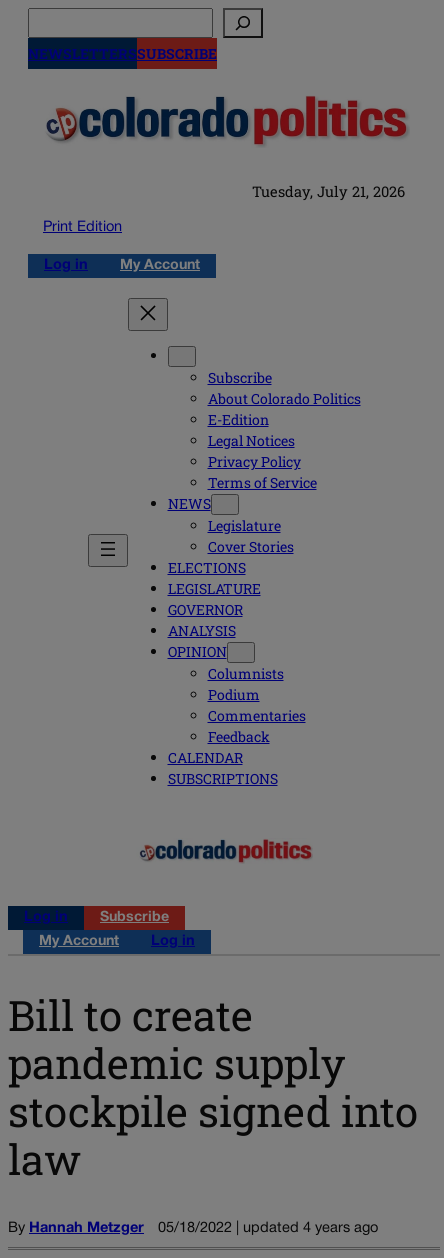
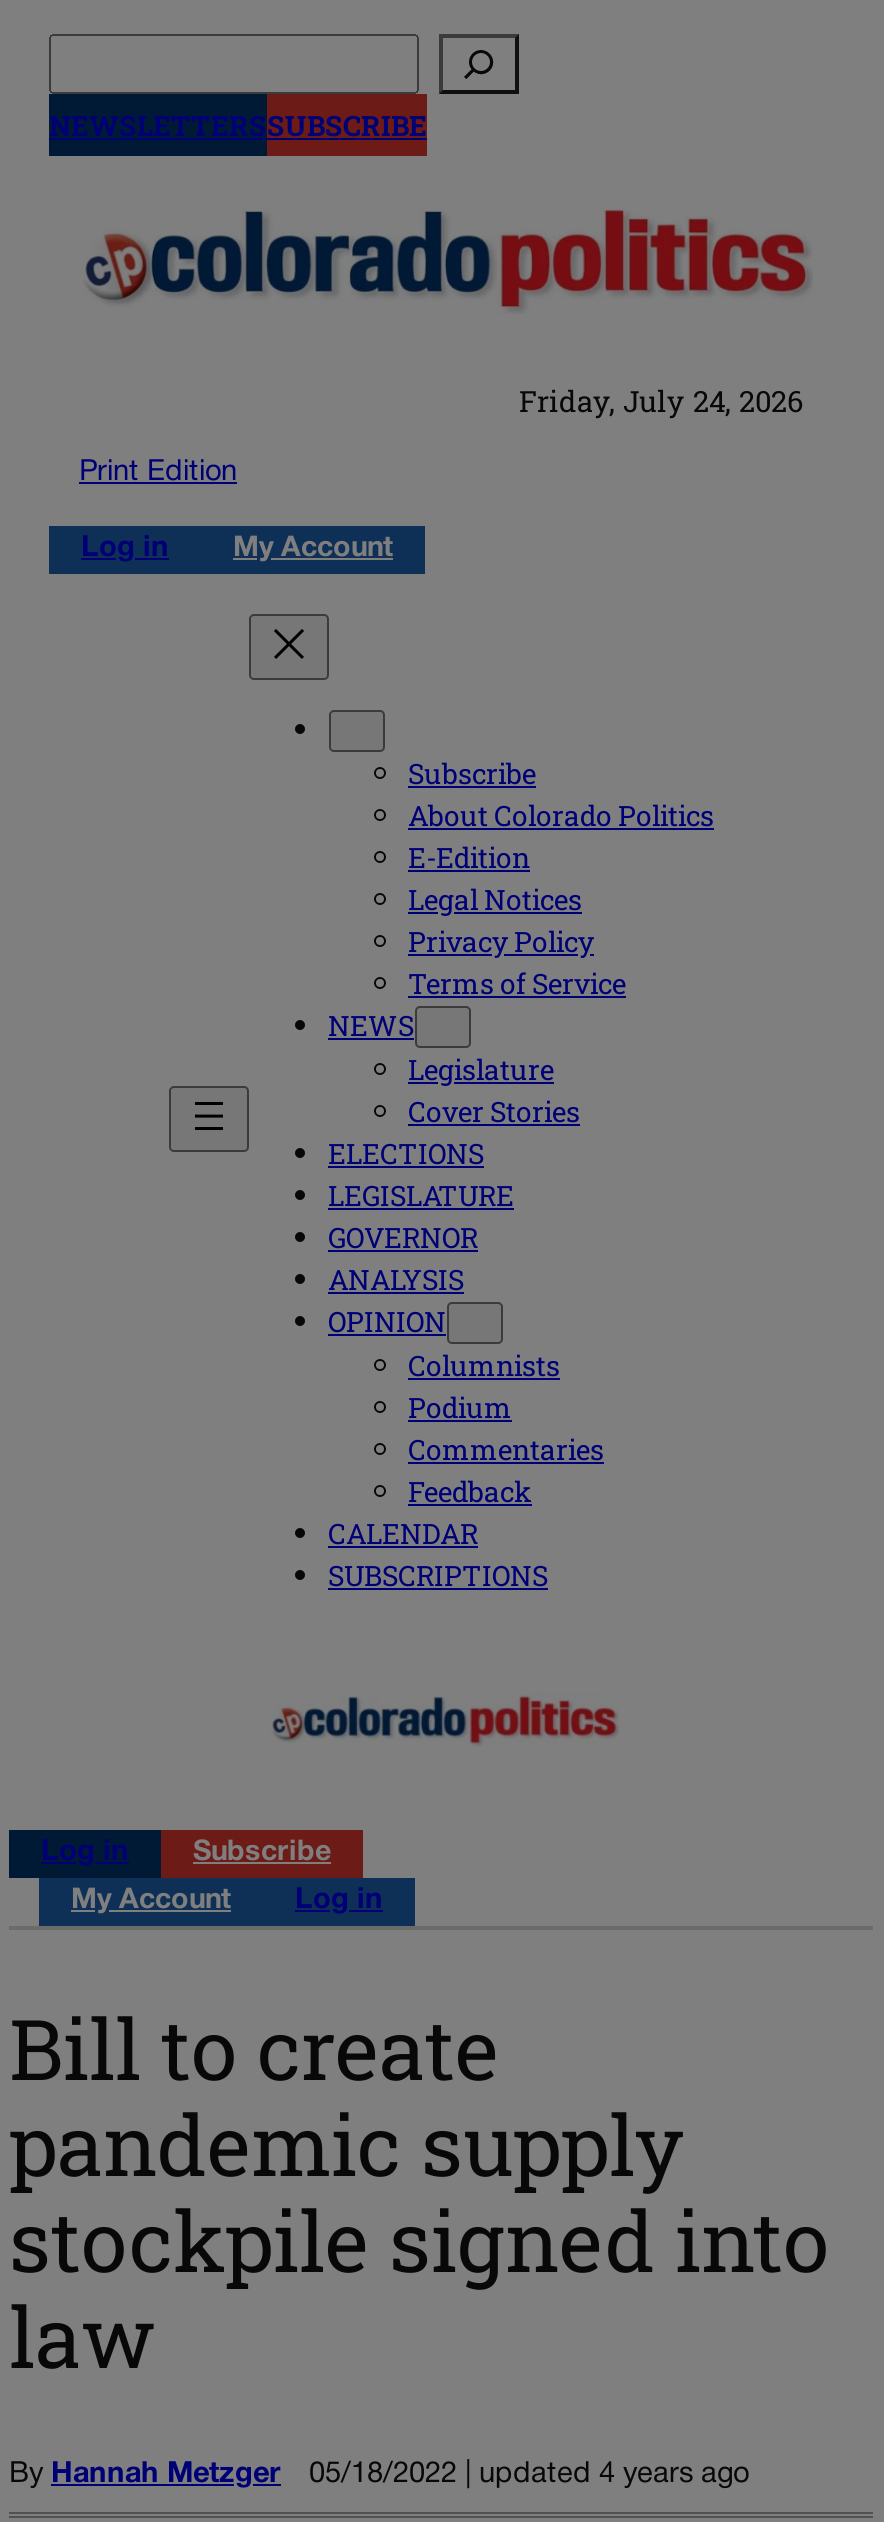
- Tuesday, July 21, 2026
+ Friday, July 24, 2026
